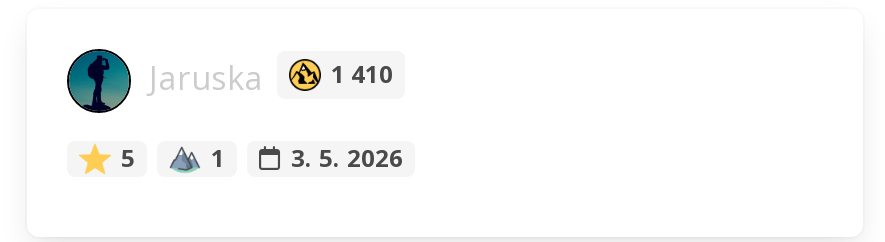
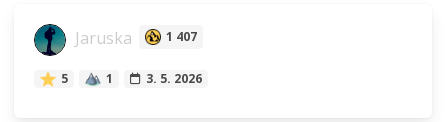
- 1 410
+ 1 407
